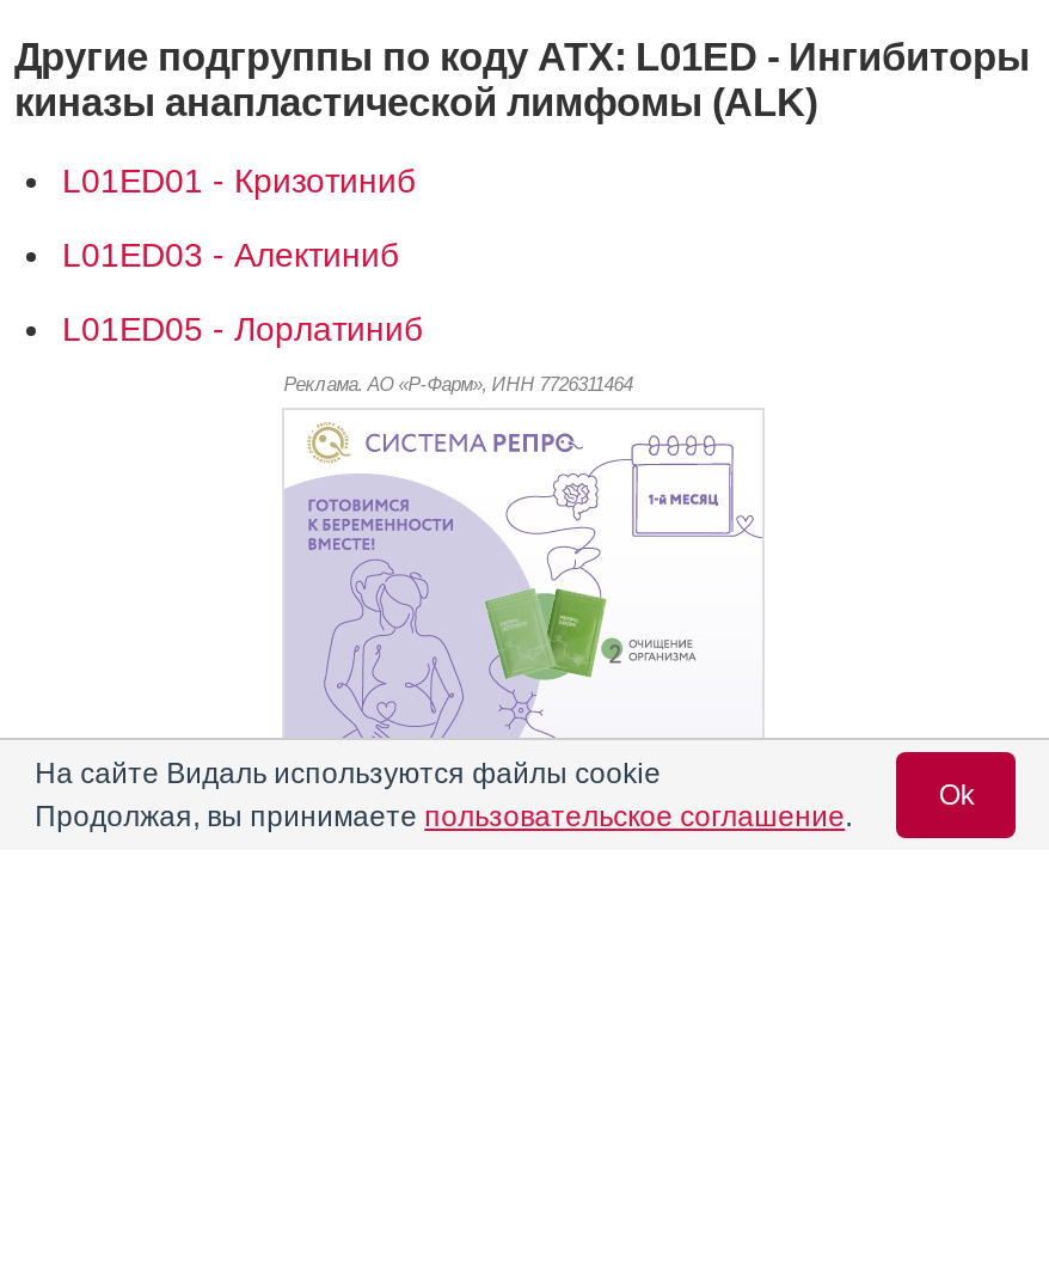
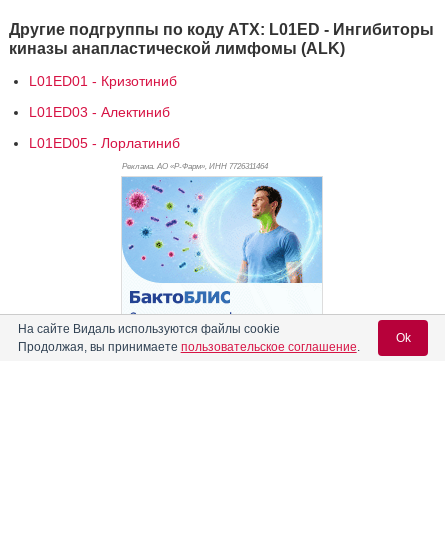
- [image]
+ [image]
